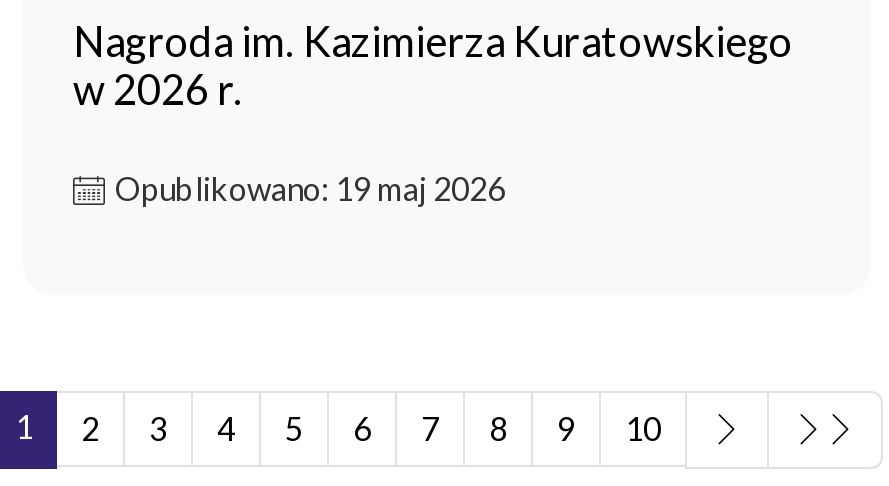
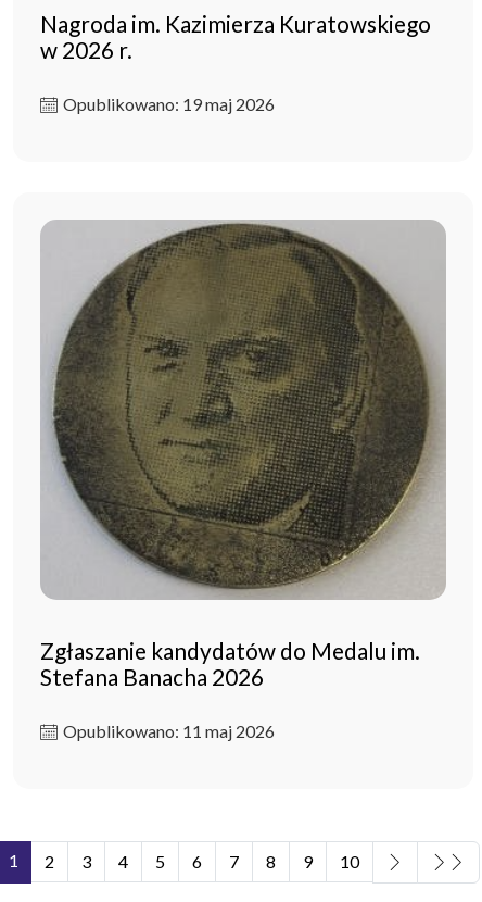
+ [image]
+ Zgłaszanie kandydatów do Medalu im.
+ Stefana Banacha 2026
+ Opublikowano: 11 maj 2026
